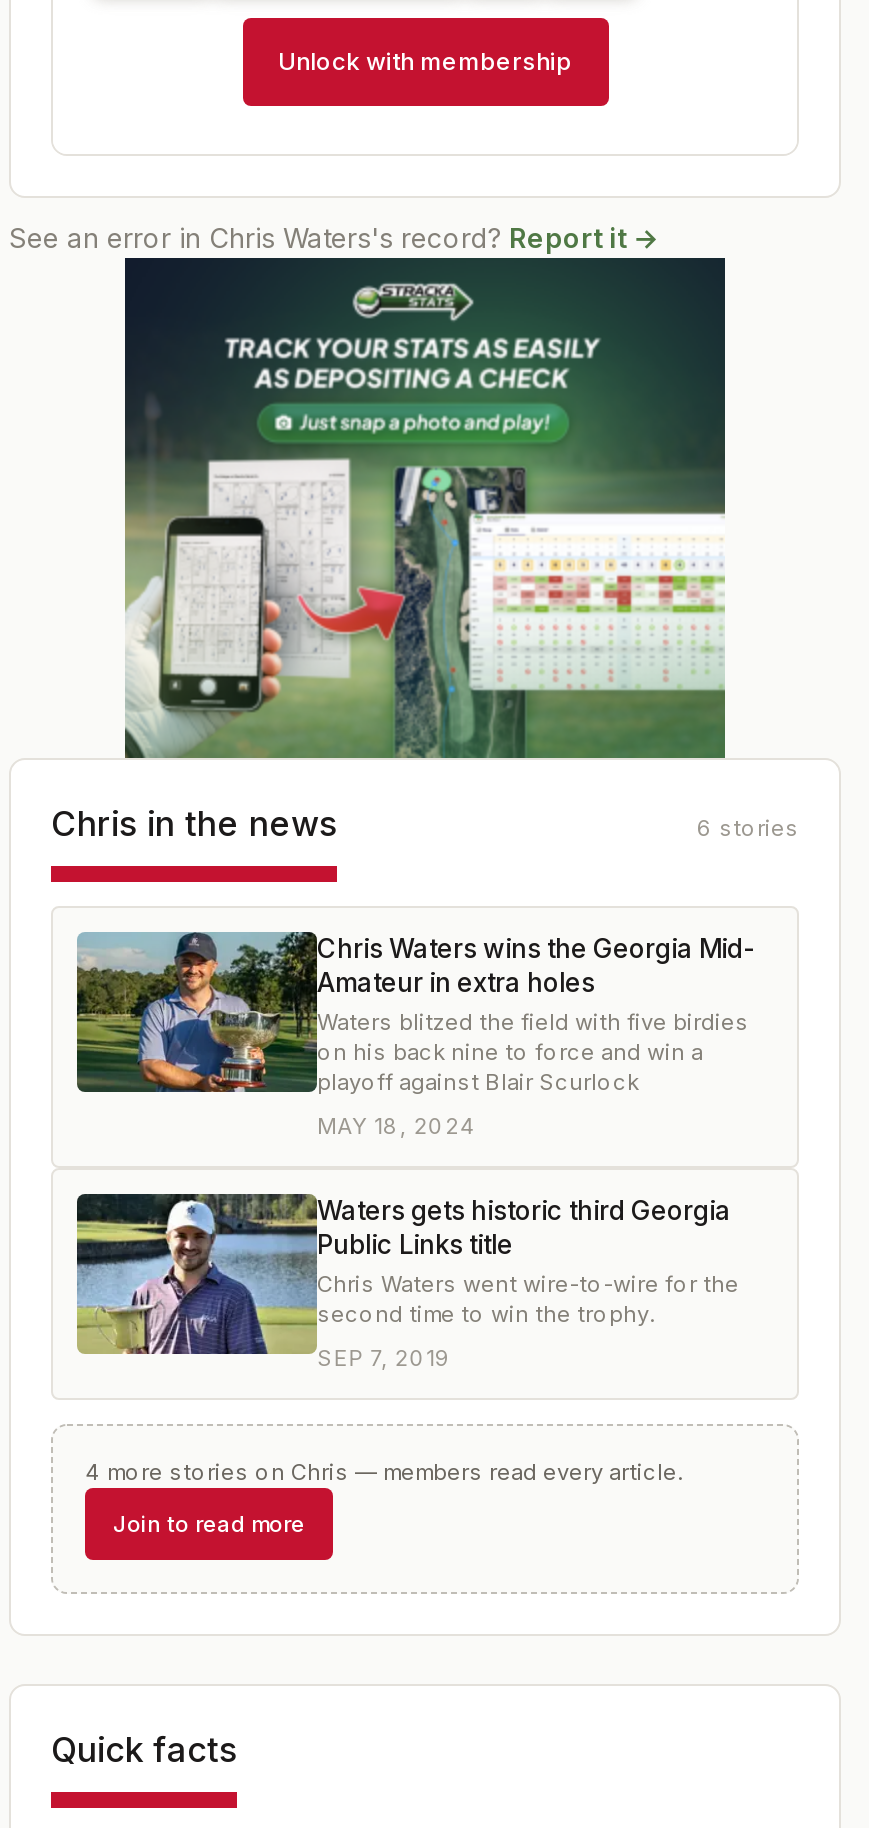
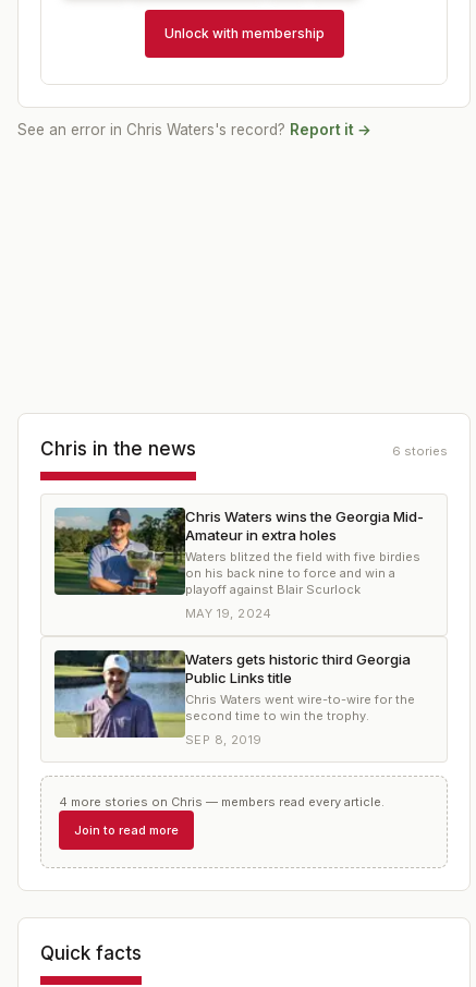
- [image]

- MAY 18, 2024
+ MAY 19, 2024

- SEP 7, 2019
+ SEP 8, 2019
